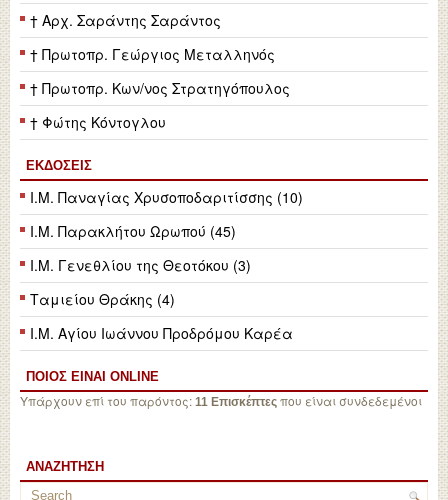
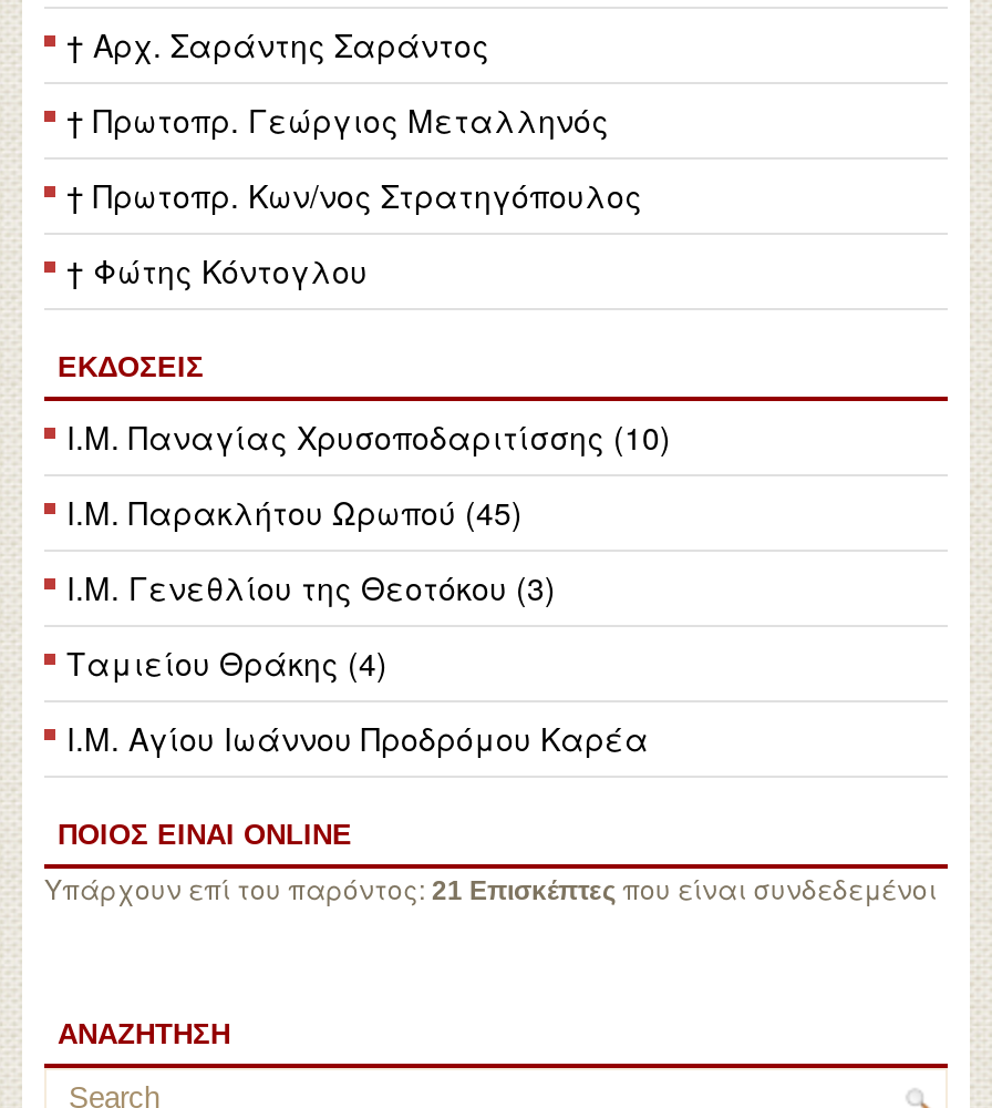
- Υπάρχουν επί του παρόντος:11 Επισκέπτεςπου είναι συνδεδεμένοι
+ Υπάρχουν επί του παρόντος:21 Επισκέπτεςπου είναι συνδεδεμένοι
